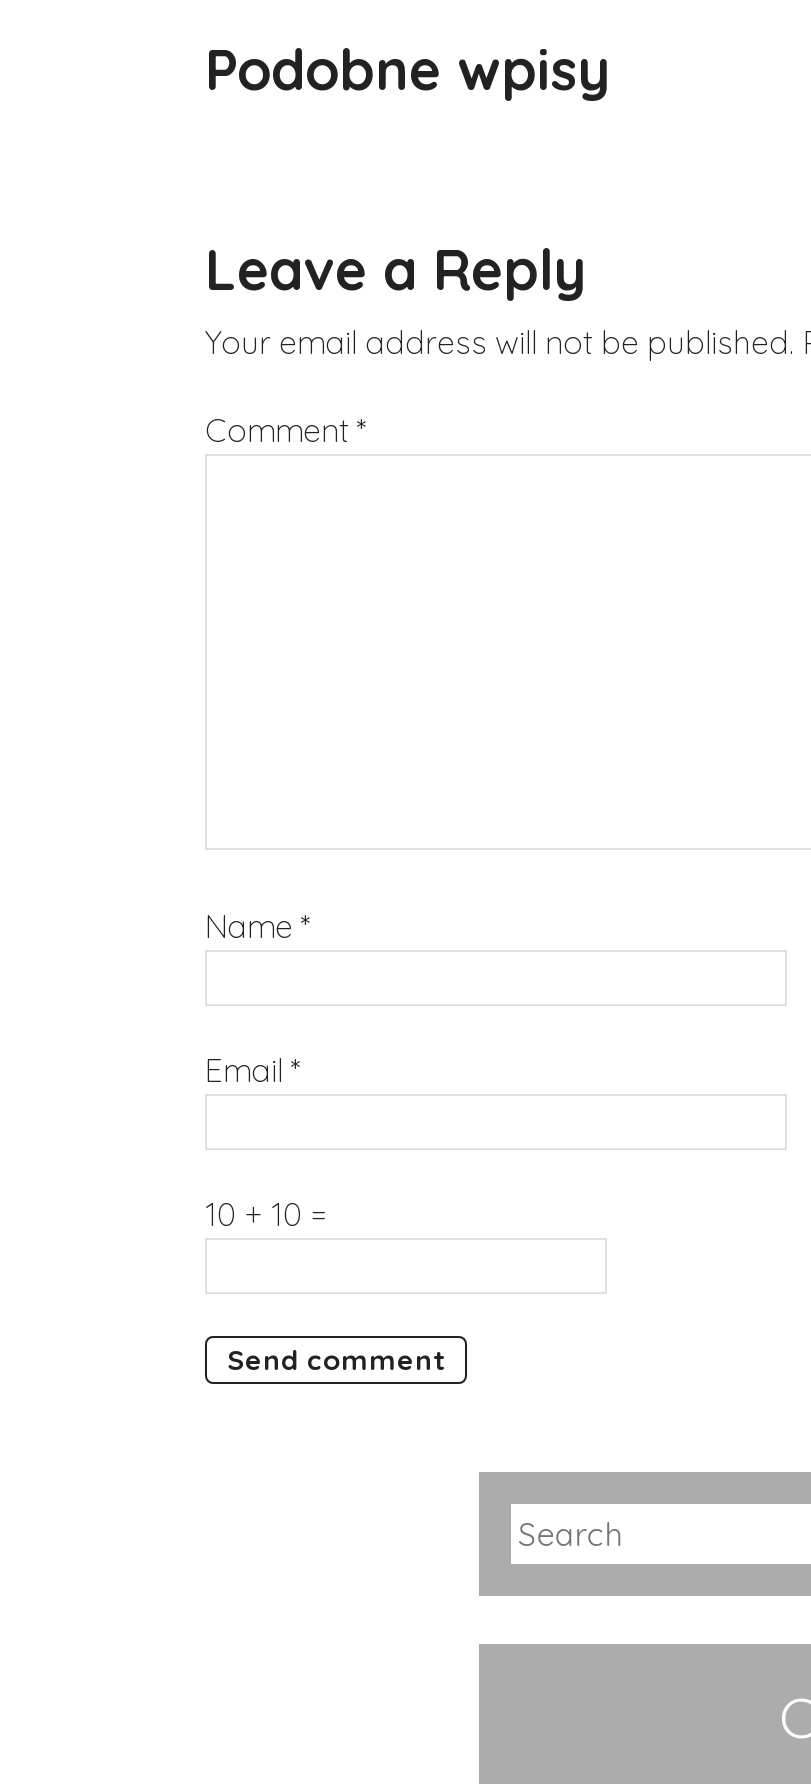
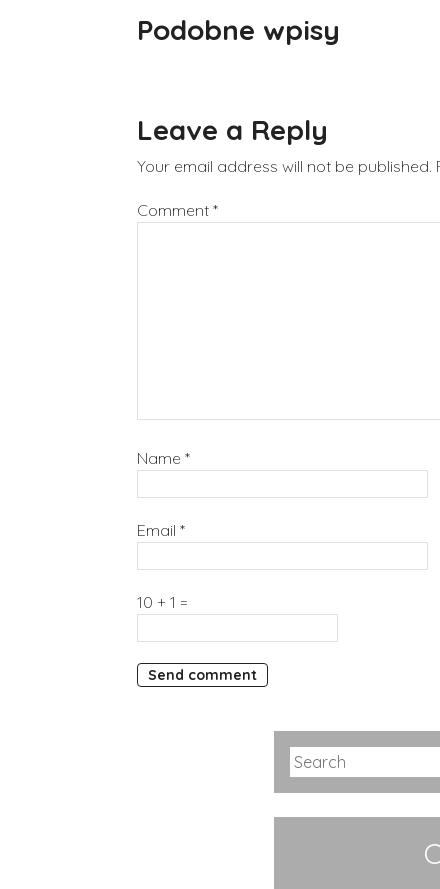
- 10 + 10 =
+ 10 + 1 =
